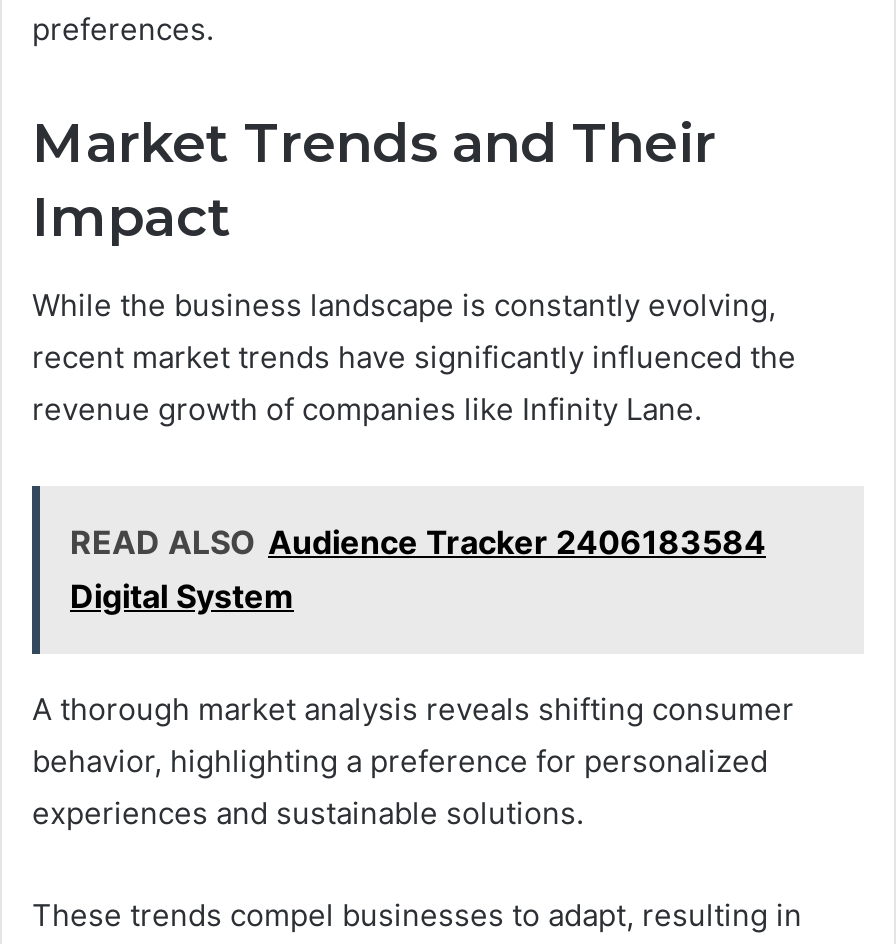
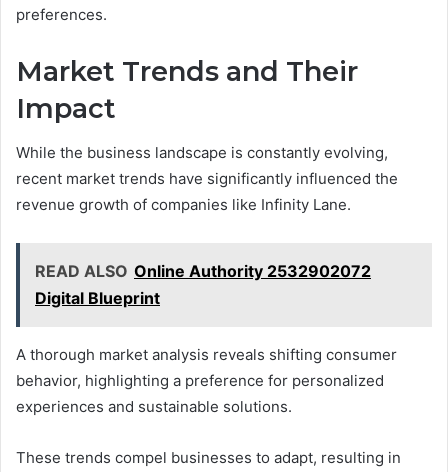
- READ ALSO Audience Tracker 2406183584
+ READ ALSO Online Authority 2532902072

- Digital System
+ Digital Blueprint
